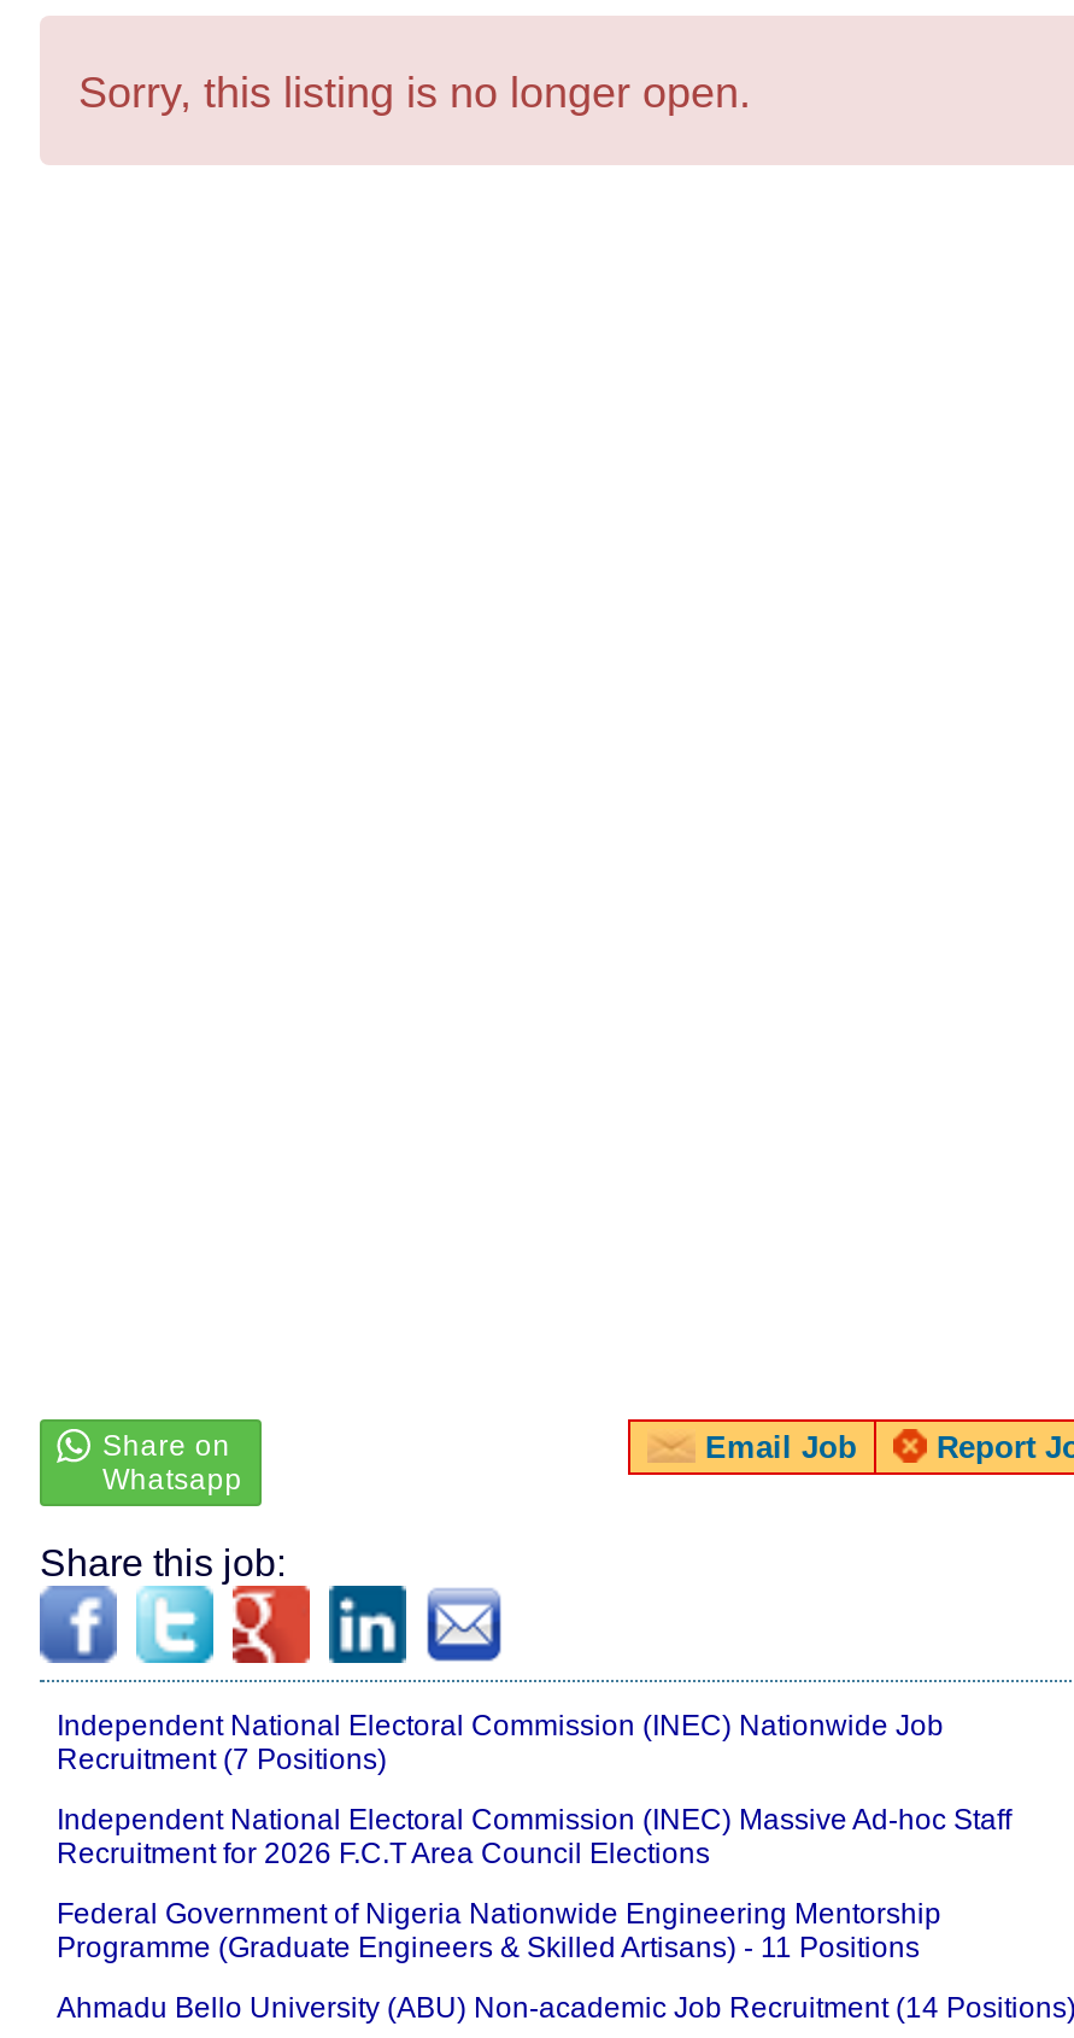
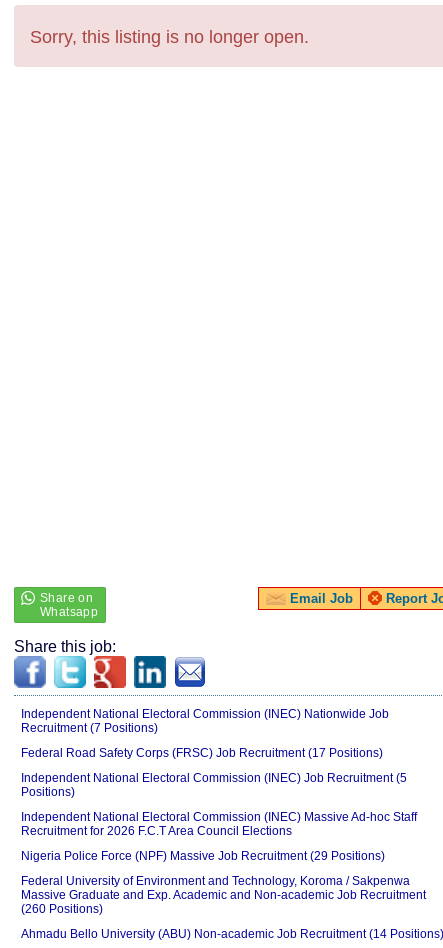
+ Federal Road Safety Corps (FRSC) Job Recruitment (17 Positions)
+ Independent National Electoral Commission (INEC) Job Recruitment (5
+ Positions)

- Federal Government of Nigeria Nationwide Engineering Mentorship
- Programme (Graduate Engineers & Skilled Artisans) - 11 Positions
+ Nigeria Police Force (NPF) Massive Job Recruitment (29 Positions)
+ Federal University of Environment and Technology, Koroma / Sakpenwa
+ Massive Graduate and Exp. Academic and Non-academic Job Recruitment
+ (260 Positions)
